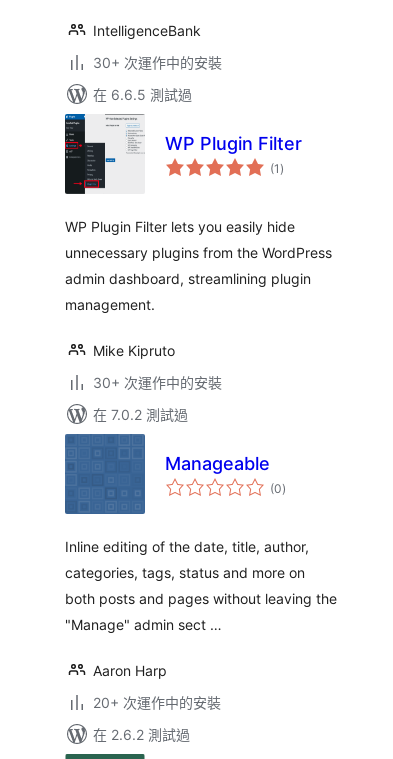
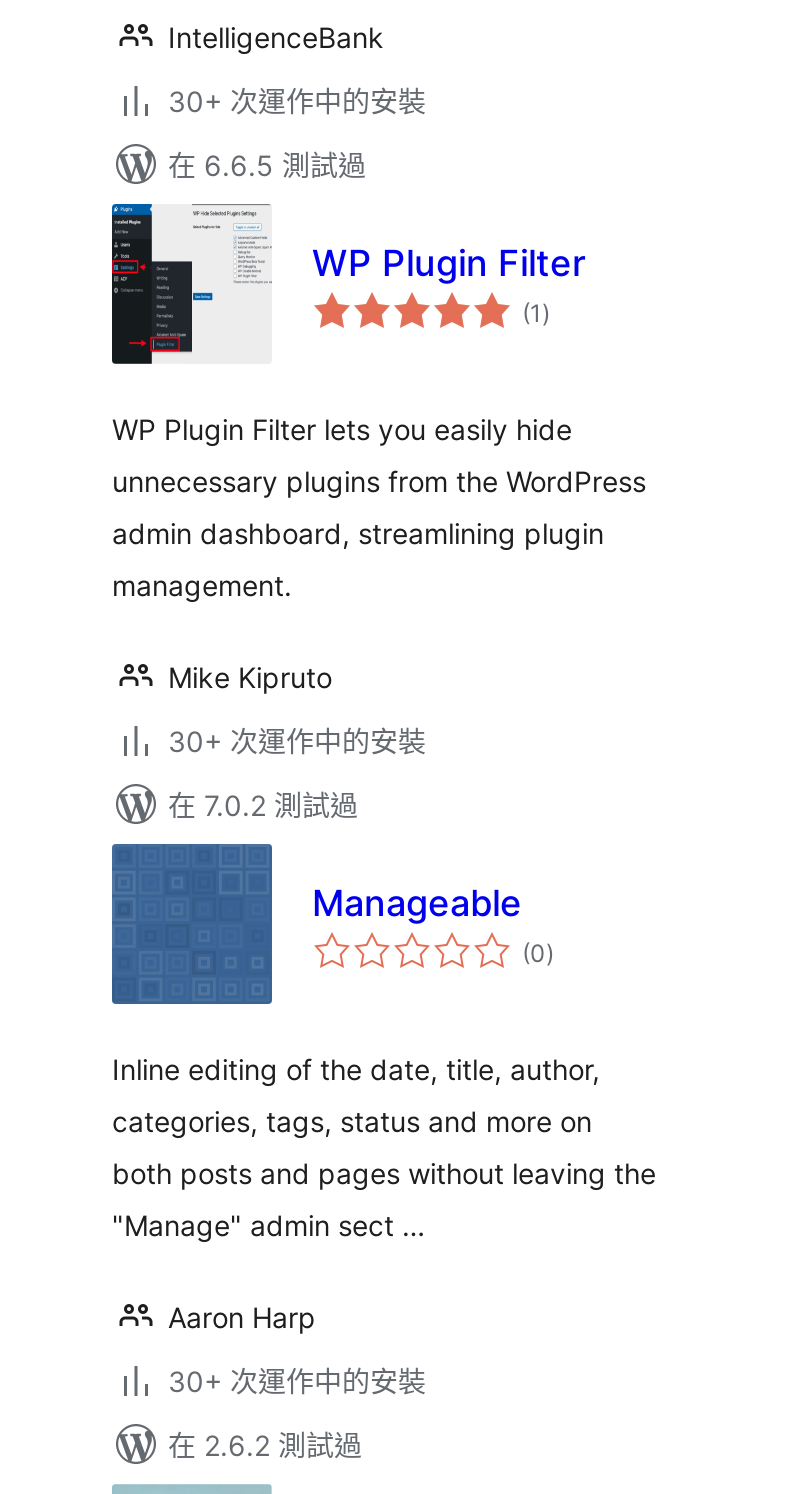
- 20+ 次運作中的安裝
+ 30+ 次運作中的安裝
